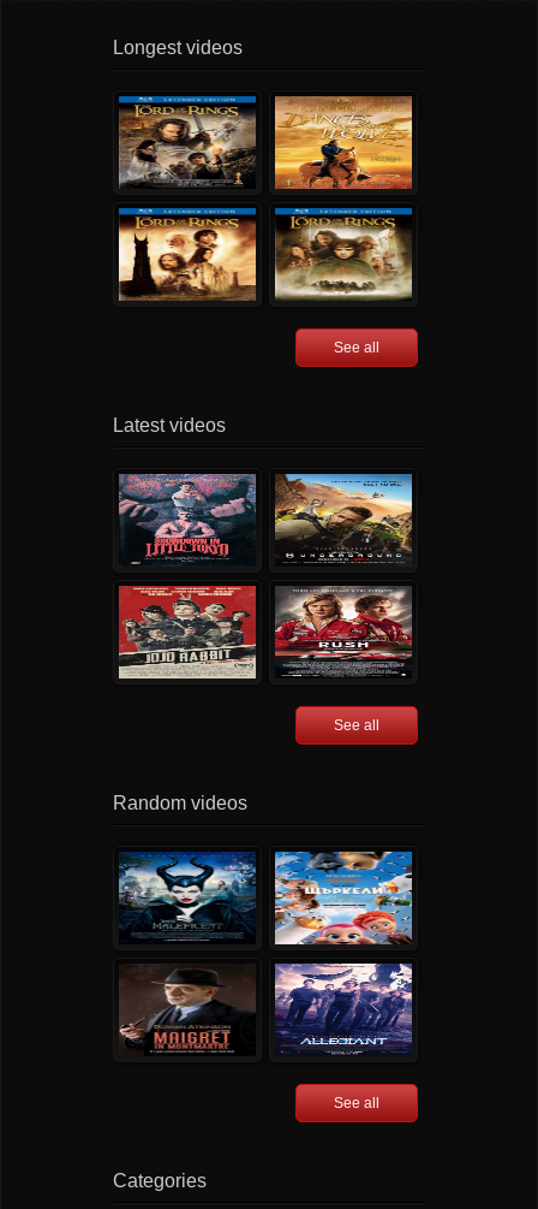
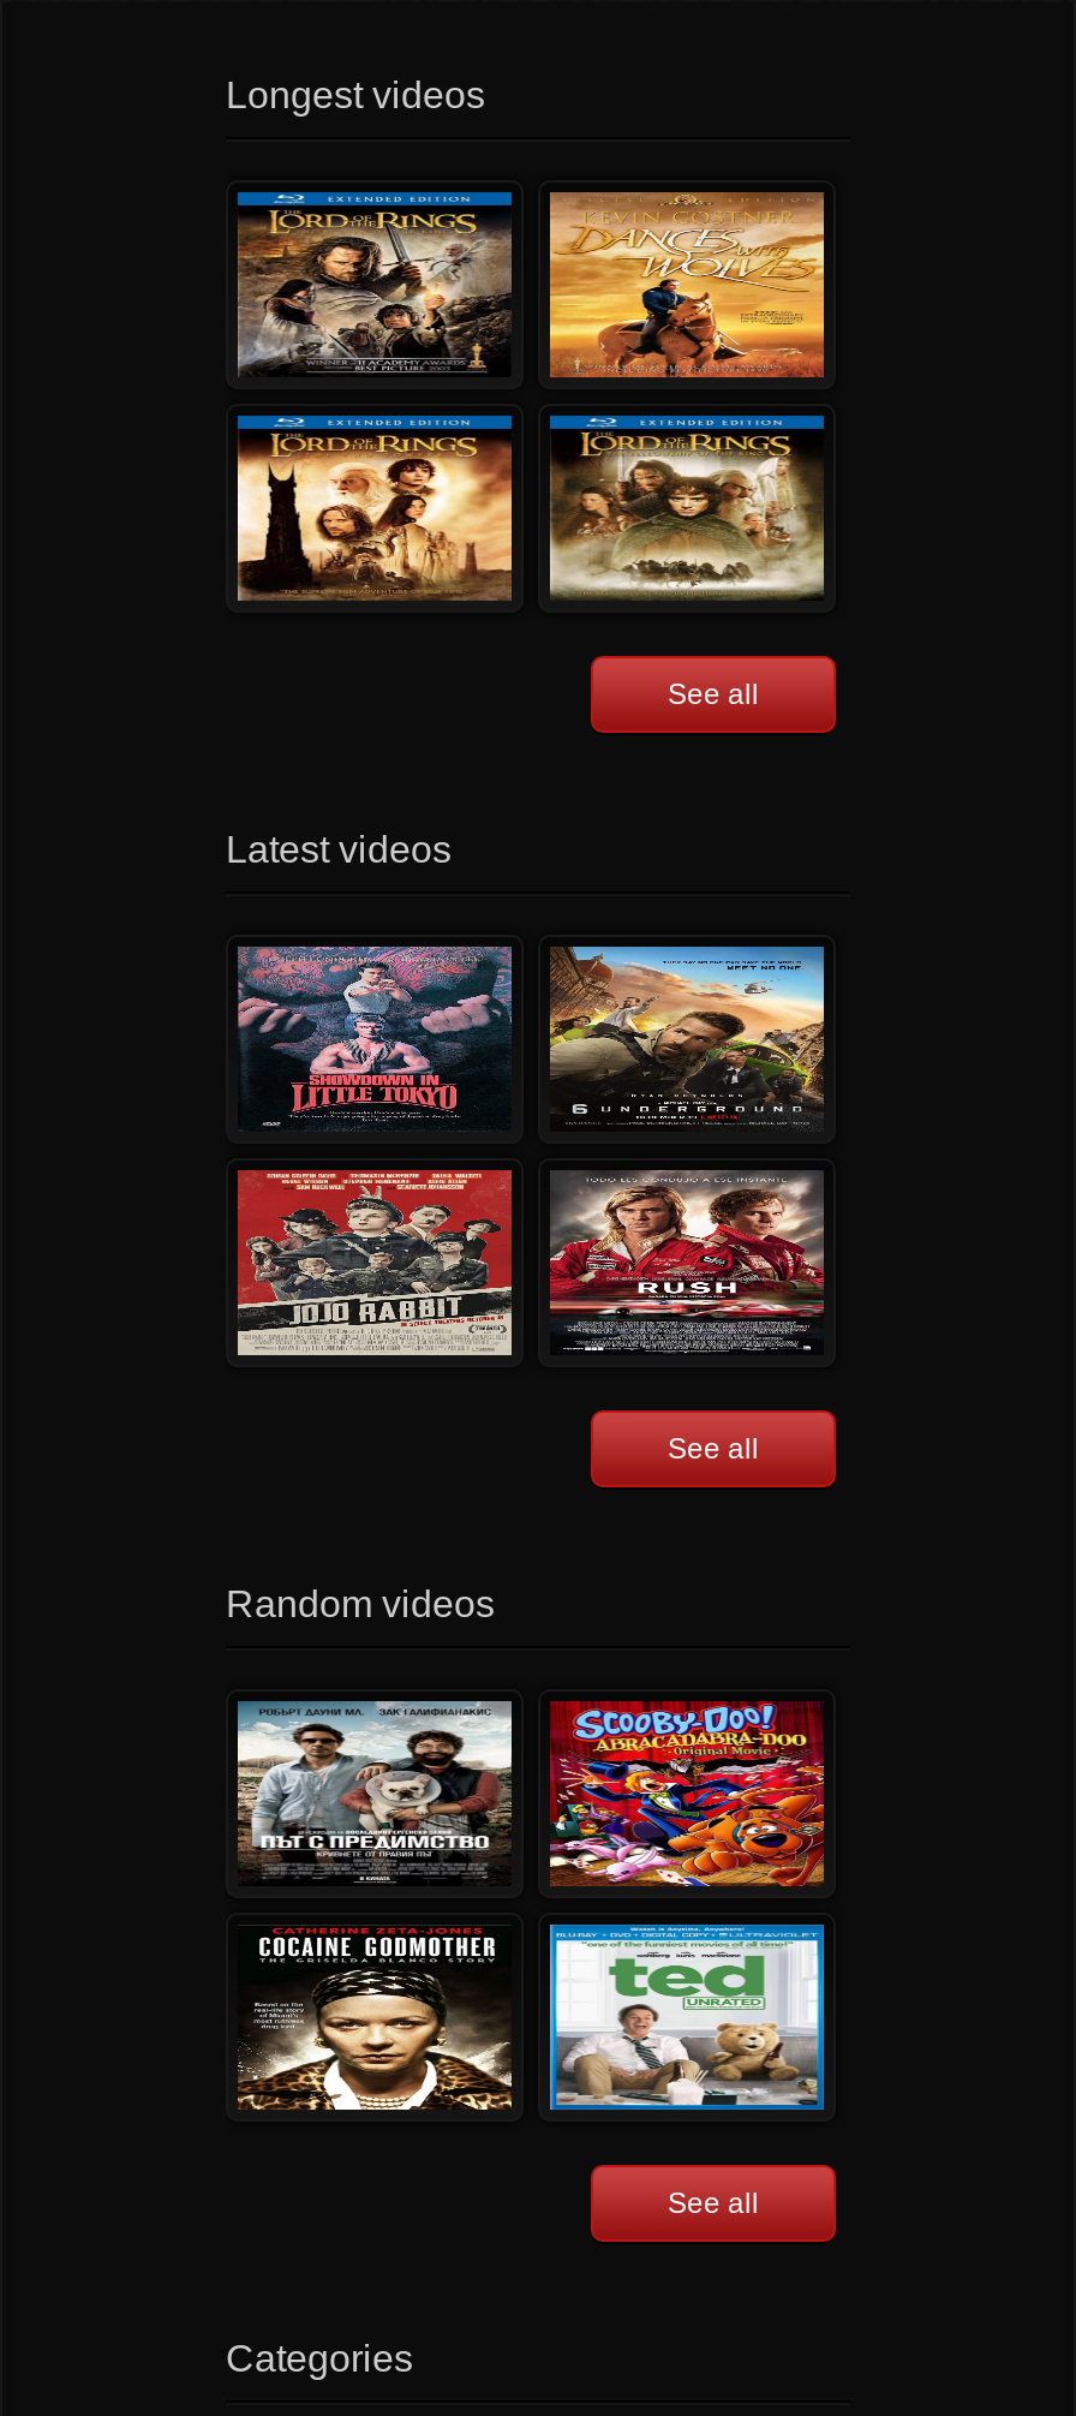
- [image]
+ [image]

- [image]
+ [image]

- [image]
+ [image]

- [image]
+ [image]
